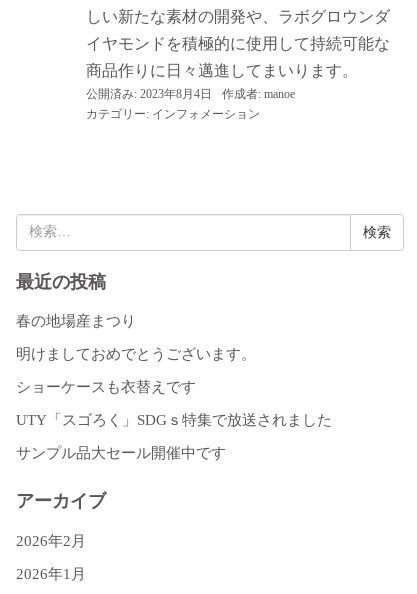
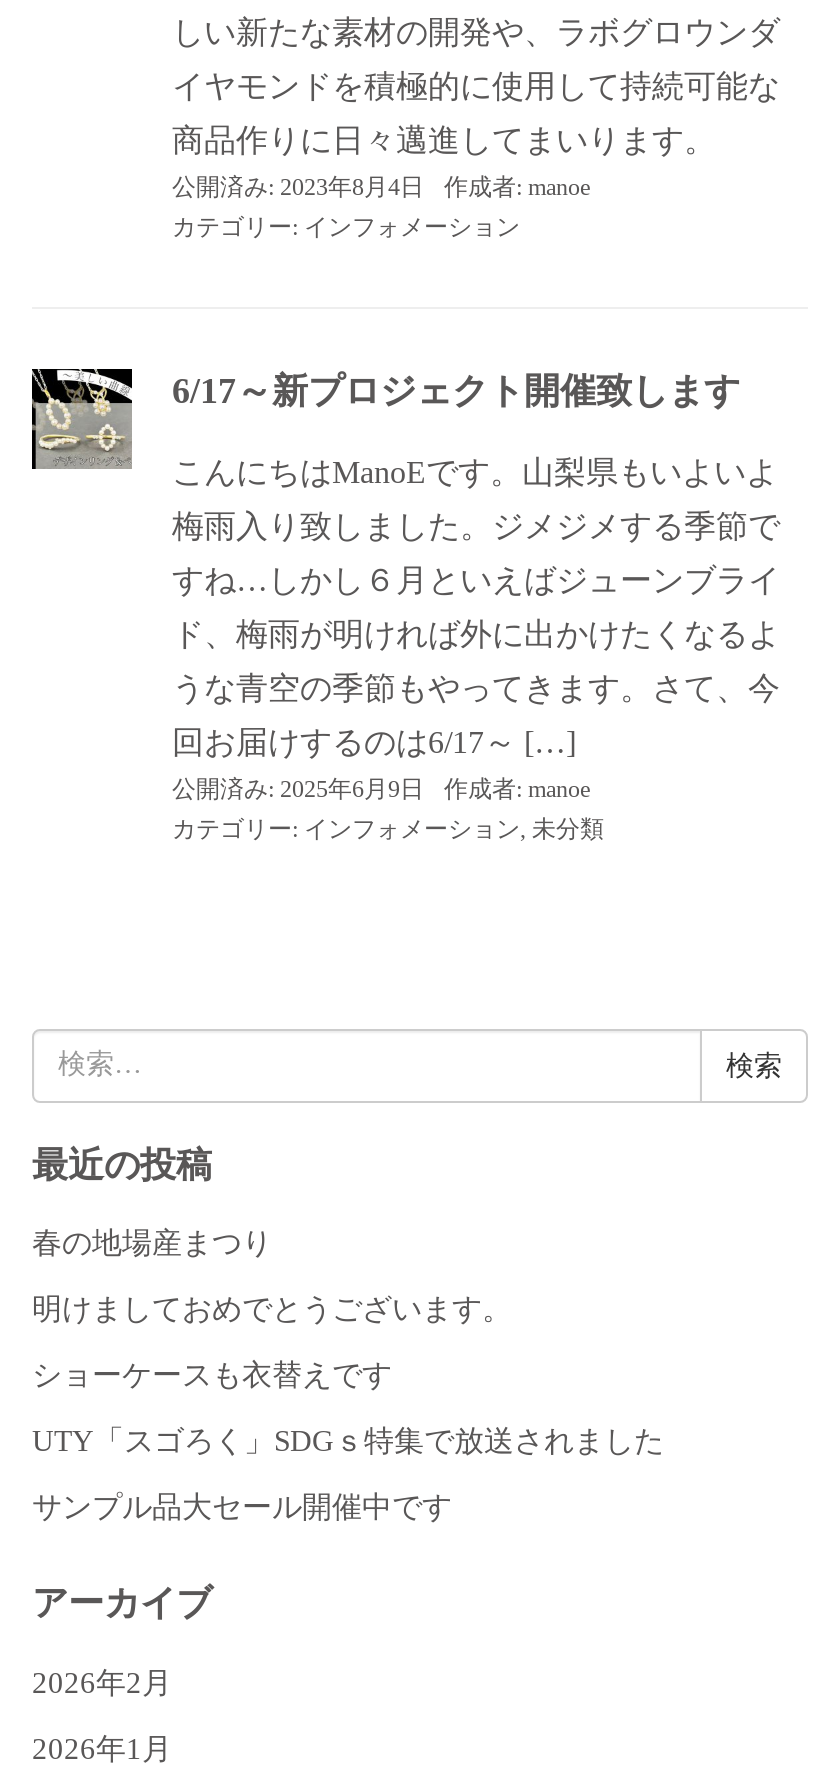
+ [image]
+ 6/17～新プロジェクト開催致します
+ こんにちはManoEです。山梨県もいよいよ
+ 梅雨入り致しました。ジメジメする季節で
+ すね…しかし６月といえばジューンブライ
+ ド、梅雨が明ければ外に出かけたくなるよ
+ うな青空の季節もやってきます。さて、今
+ 回お届けするのは6/17～ […]
+ 公開済み: 2025年6月9日
+ 作成者: manoe
+ カテゴリー:インフォメーション,未分類
